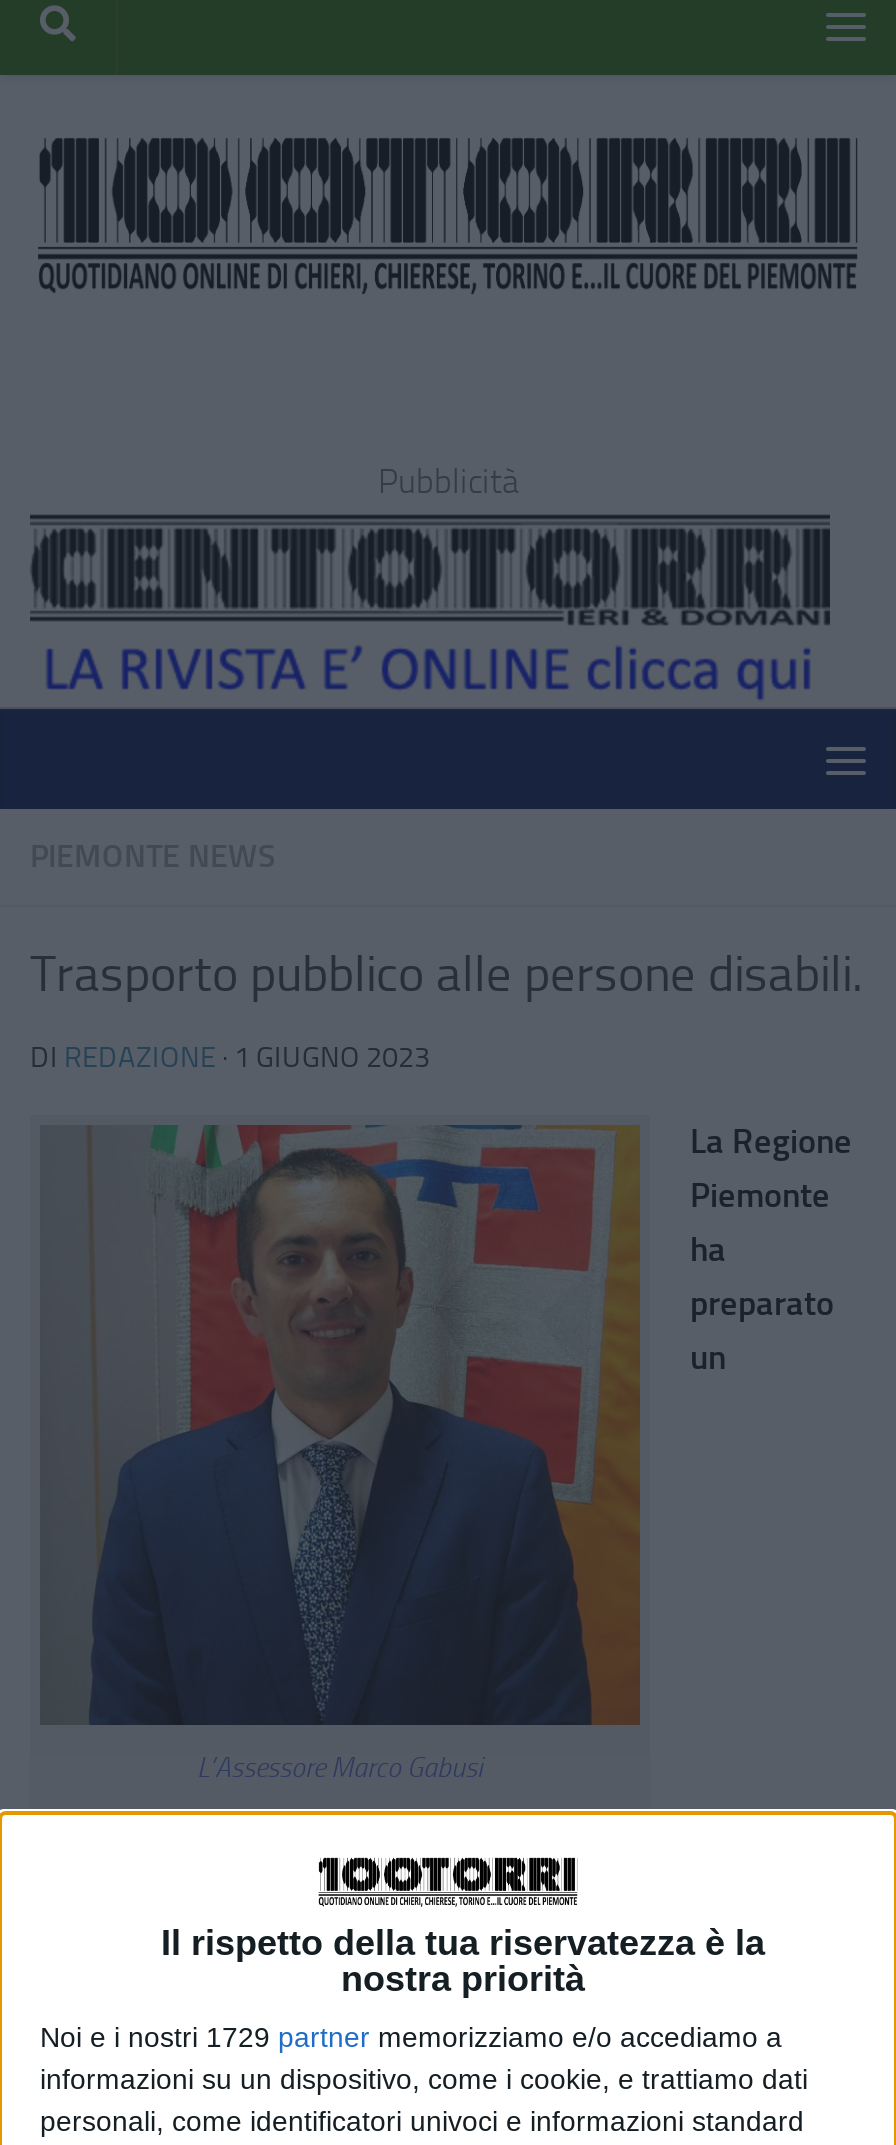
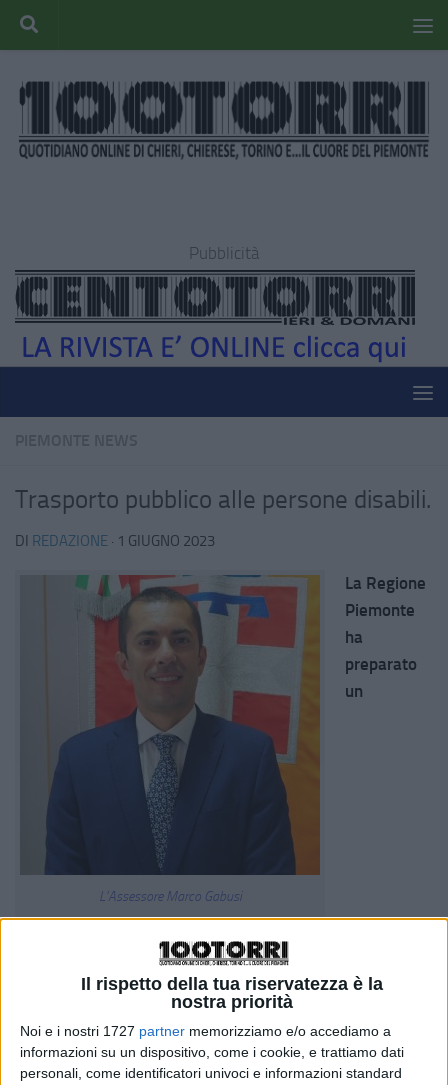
- Noi e i nostri 1729 partner memorizziamo e/o accediamo a
+ Noi e i nostri 1727 partner memorizziamo e/o accediamo a
